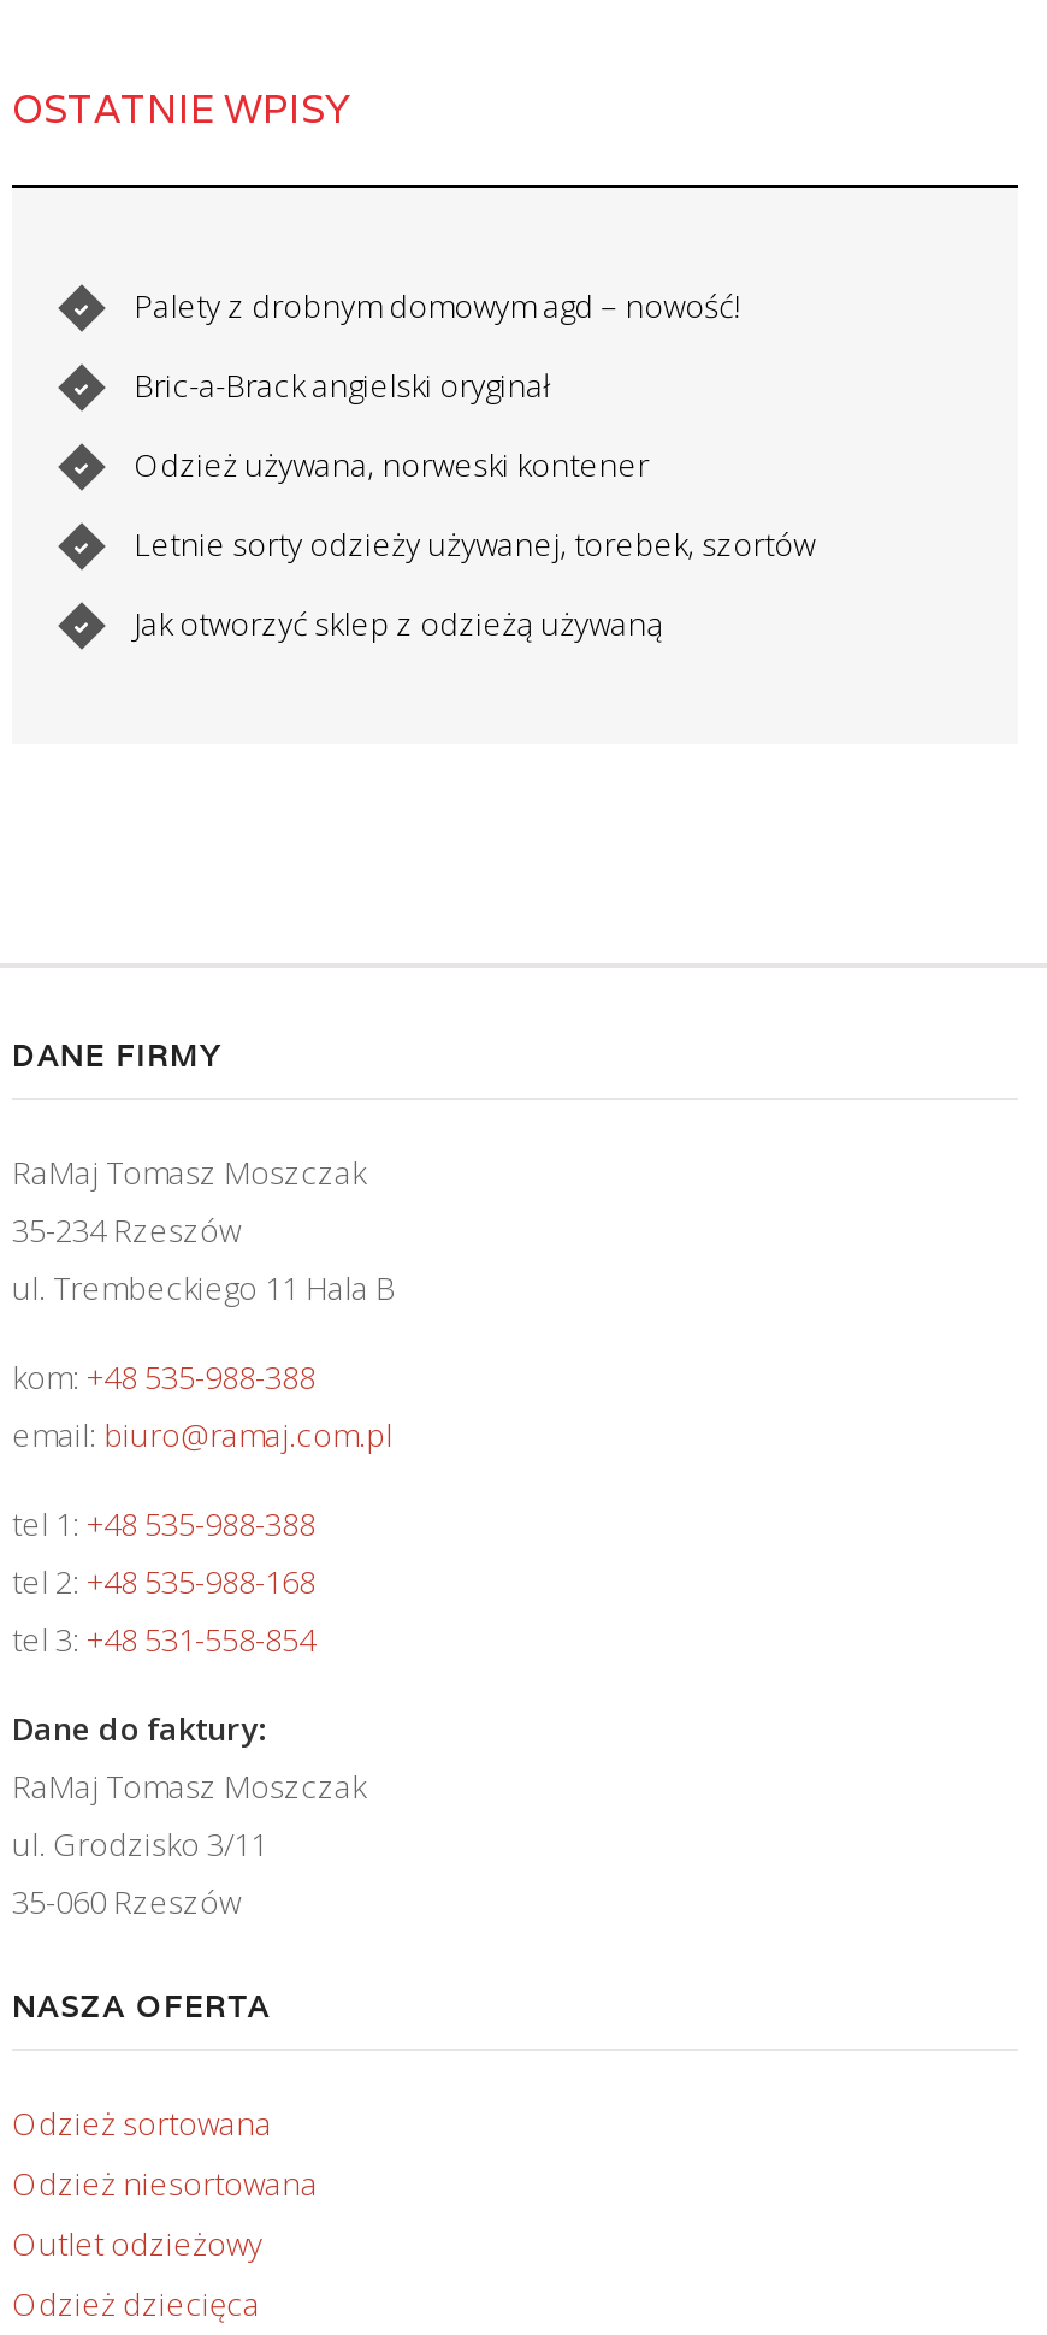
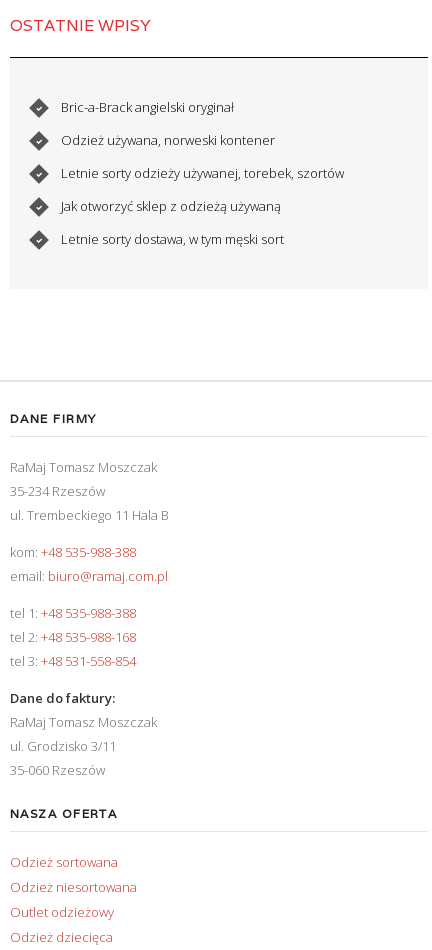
- Palety z drobnym domowym agd – nowość!

moved up: Bric-a-Brack angielski oryginał | Odzież używana, norweski kontener | Letnie sorty odzieży używanej, torebek, szortów | Jak otworzyć sklep z odzieżą używaną

+ Letnie sorty dostawa, w tym męski sort
